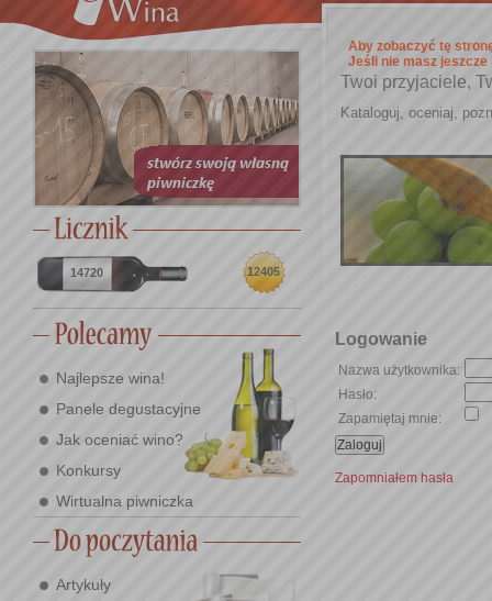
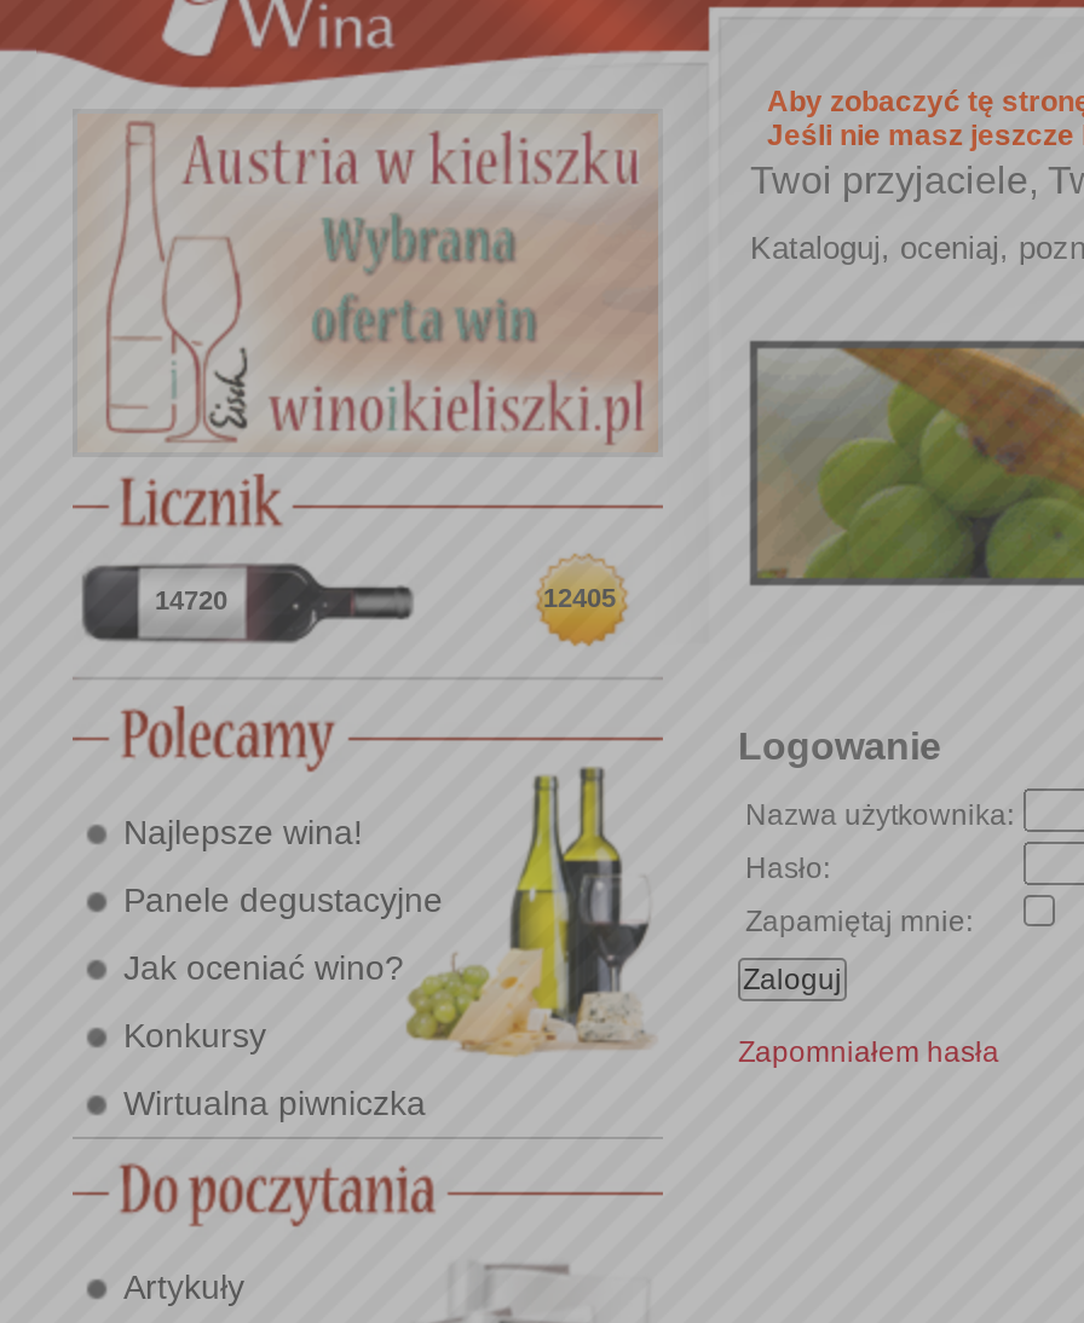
- [image]
+ [image]
